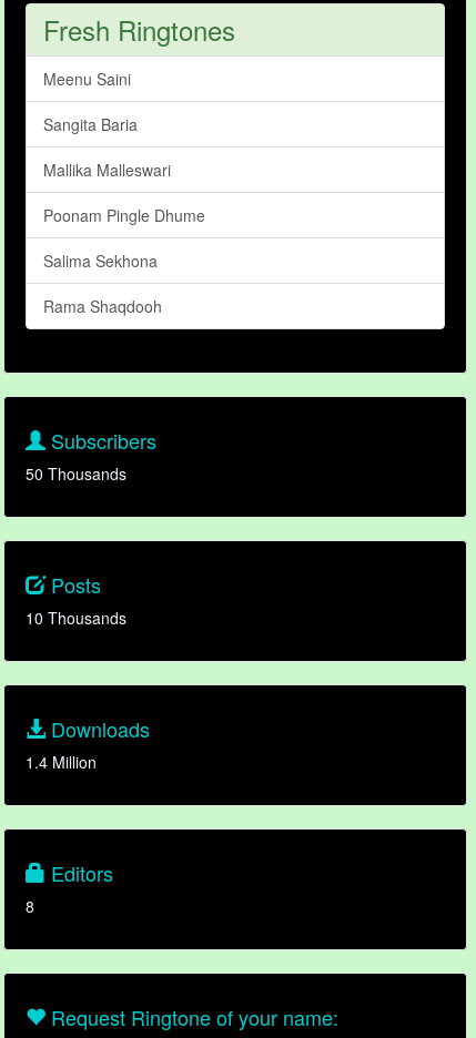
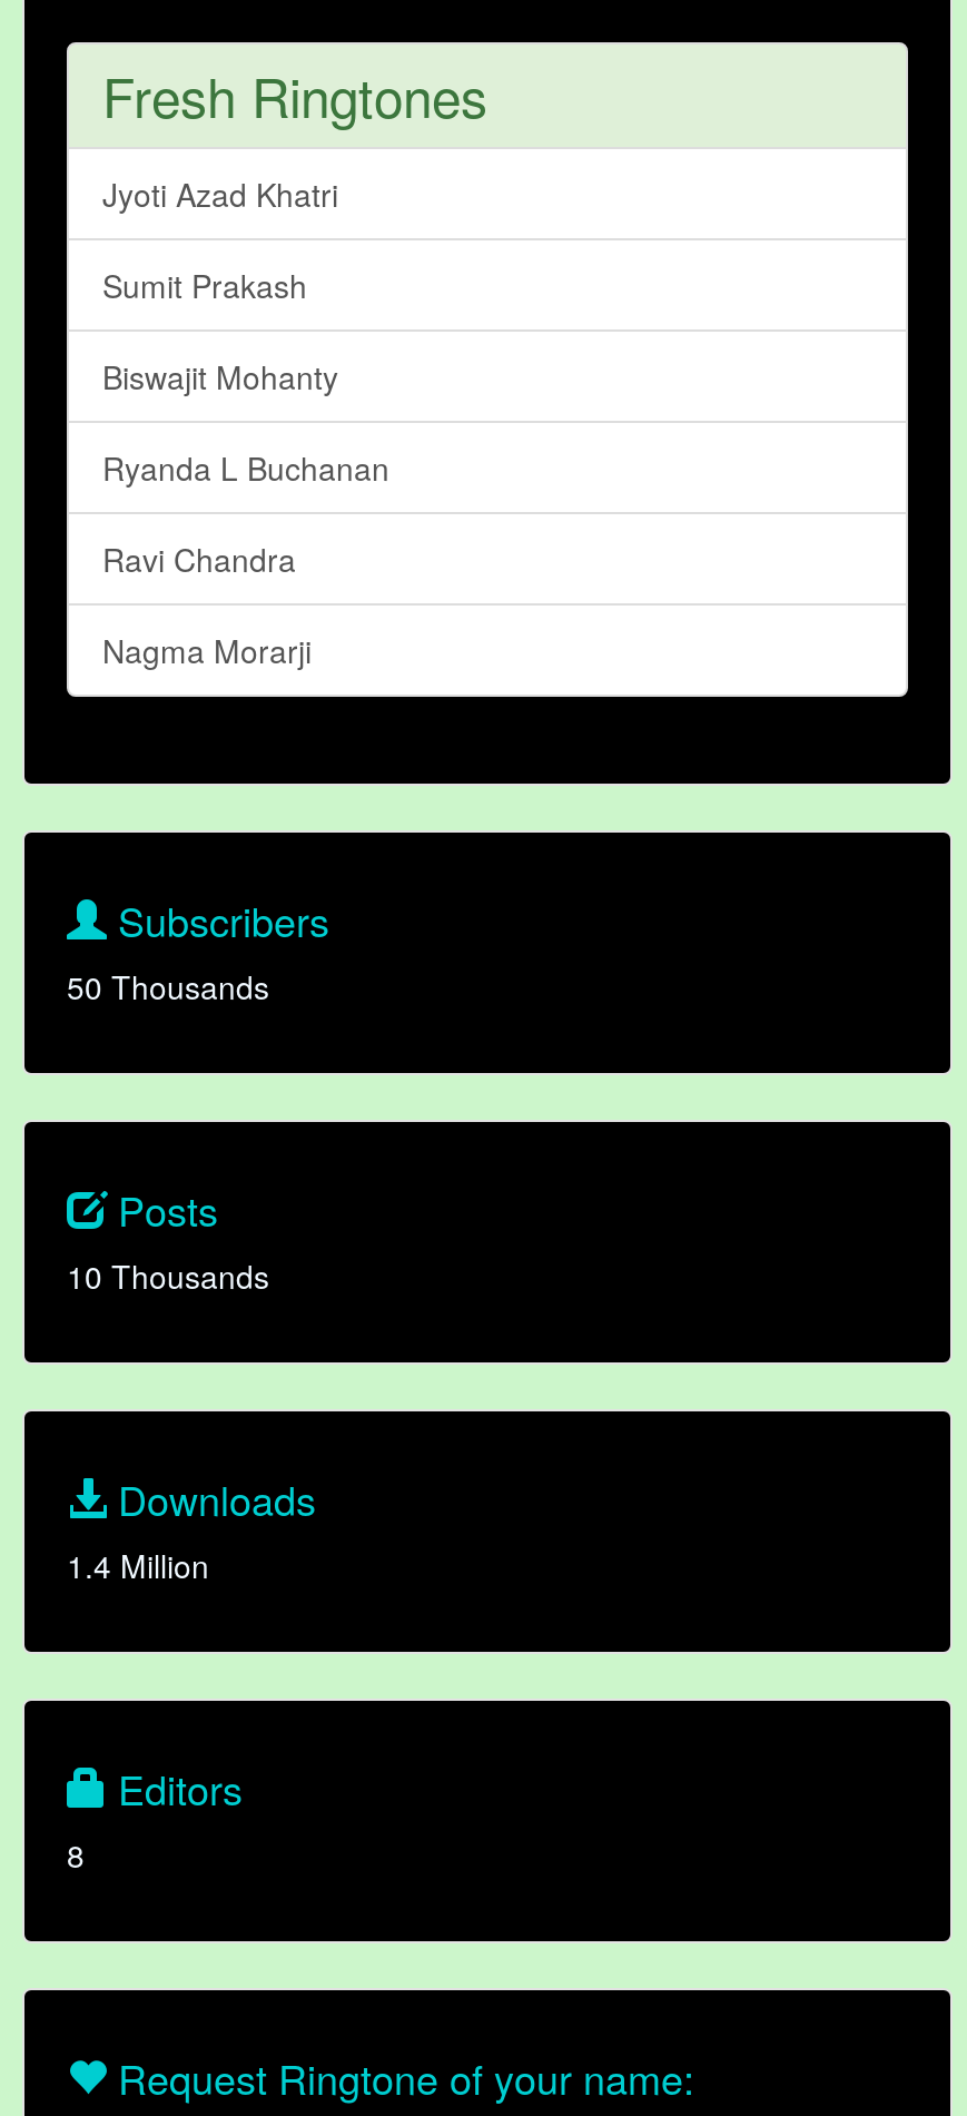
- Meenu Saini
+ Jyoti Azad Khatri

- Sangita Baria
+ Sumit Prakash

- Mallika Malleswari
+ Biswajit Mohanty

- Poonam Pingle Dhume
+ Ryanda L Buchanan

- Salima Sekhona
+ Ravi Chandra

- Rama Shaqdooh
+ Nagma Morarji
